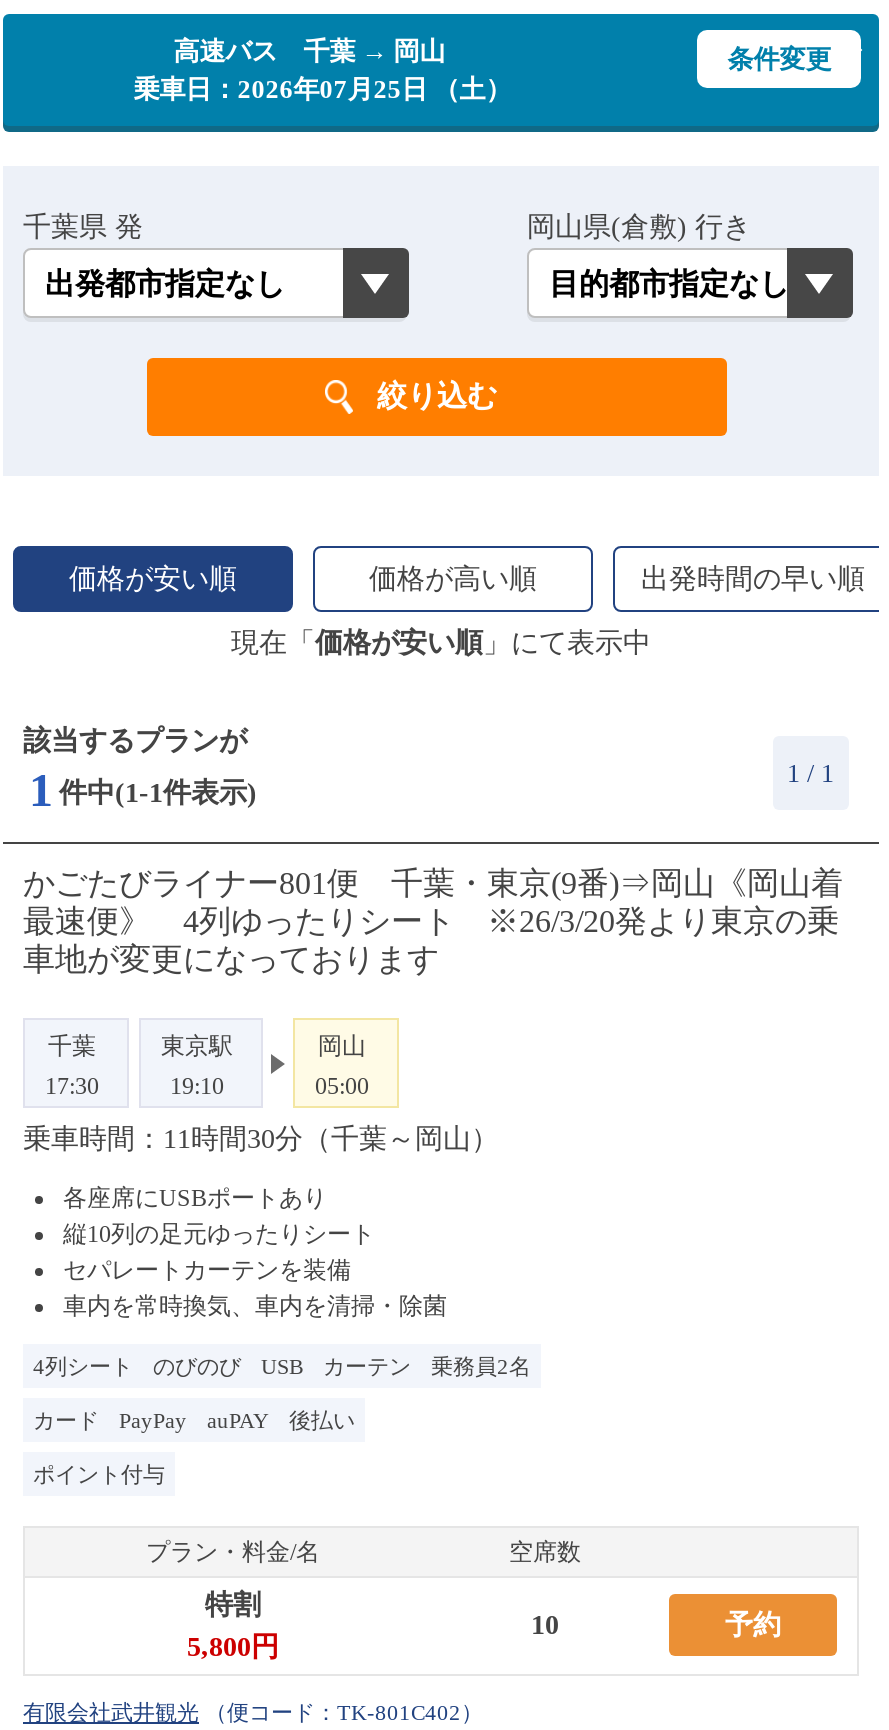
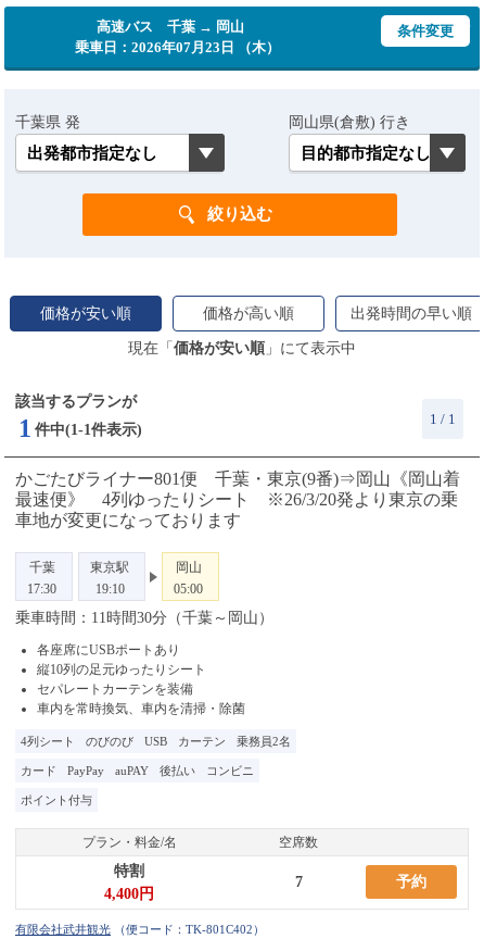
- 乗車日：2026年07月25日 （土）
+ 乗車日：2026年07月23日 （木）

+ コンビニ

- 10
+ 7

- 5,800円
+ 4,400円
